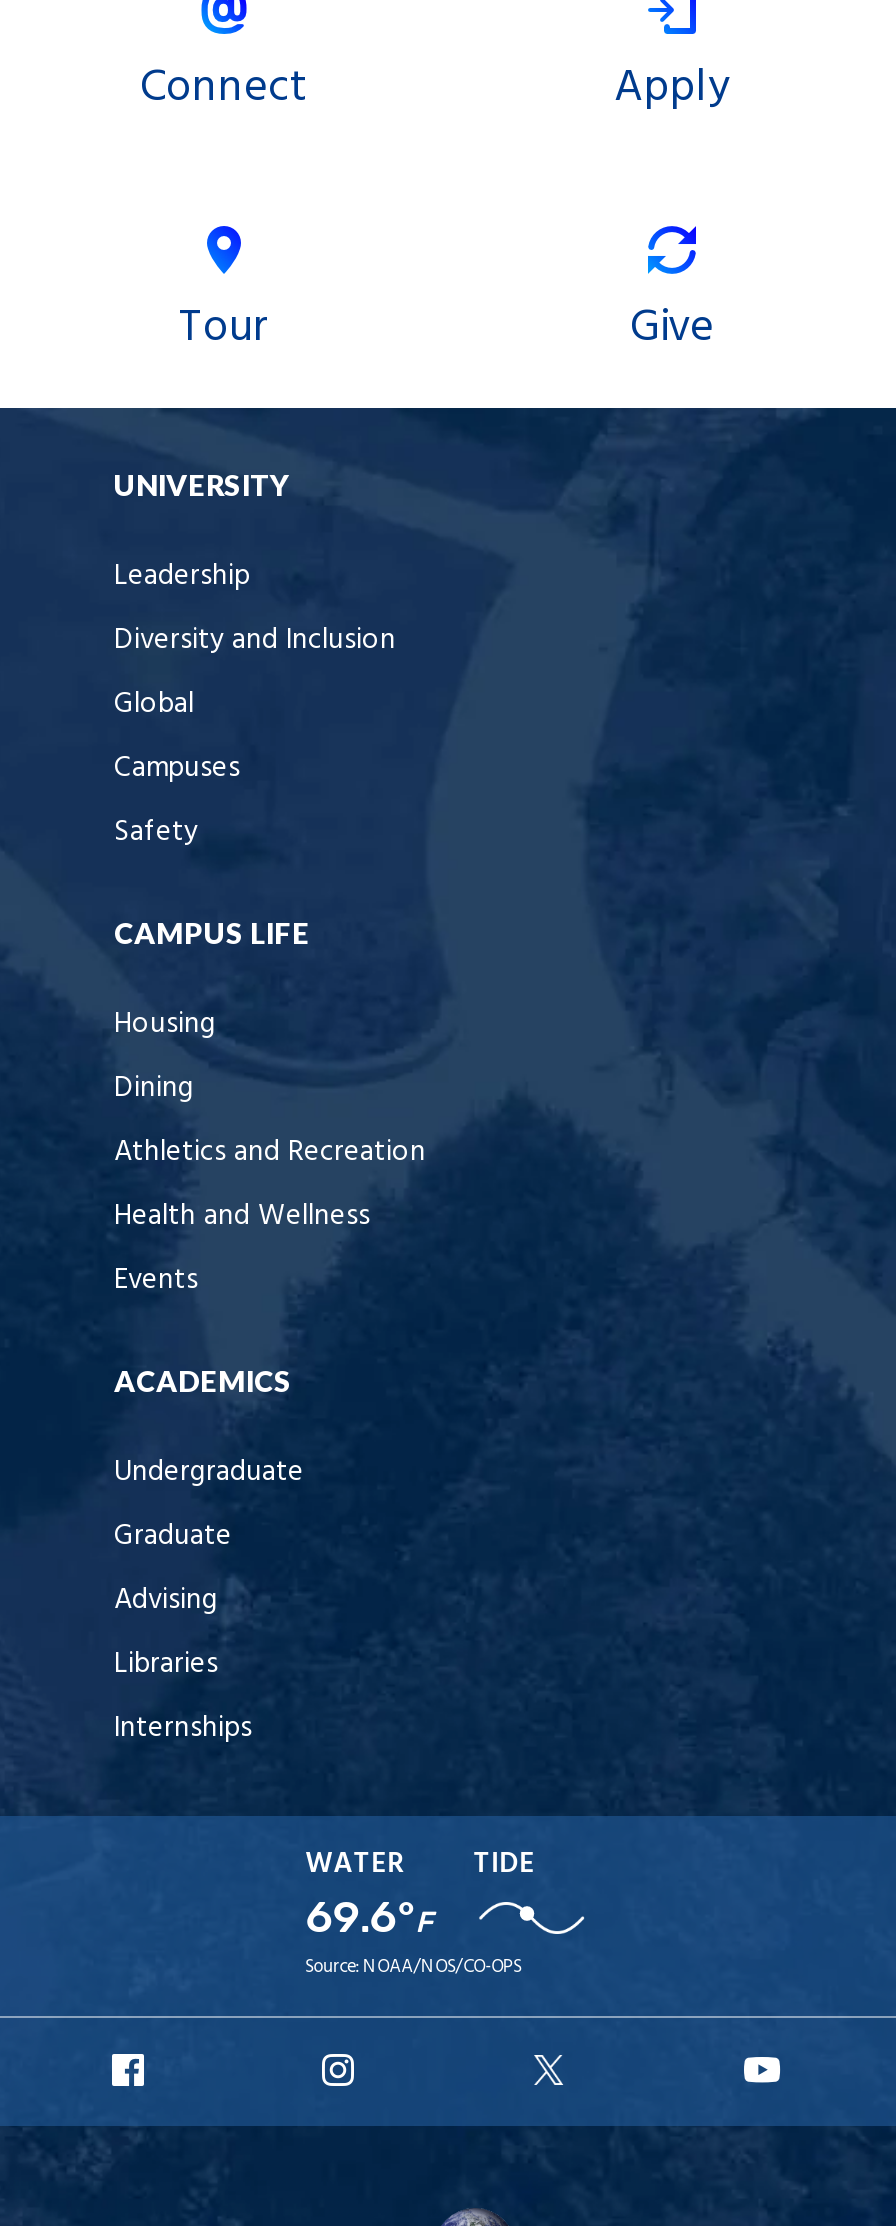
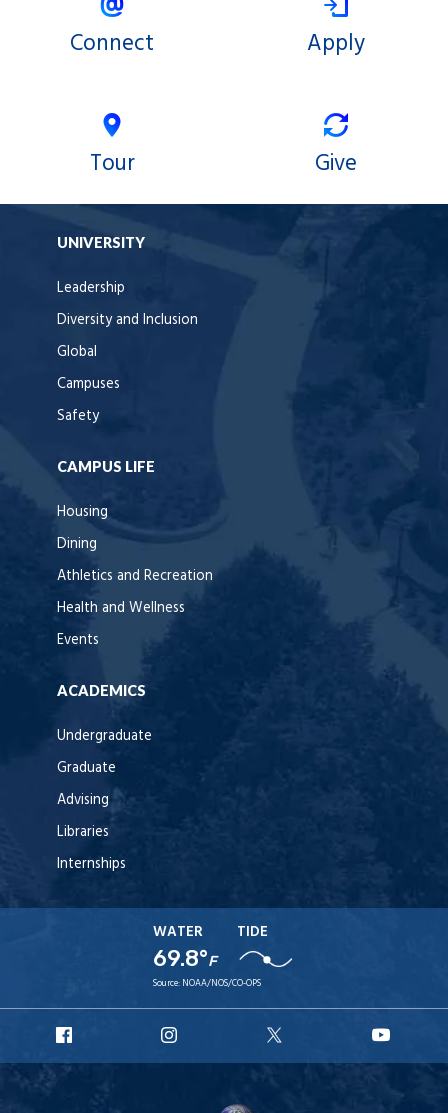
- 69.6°F
+ 69.8°F
